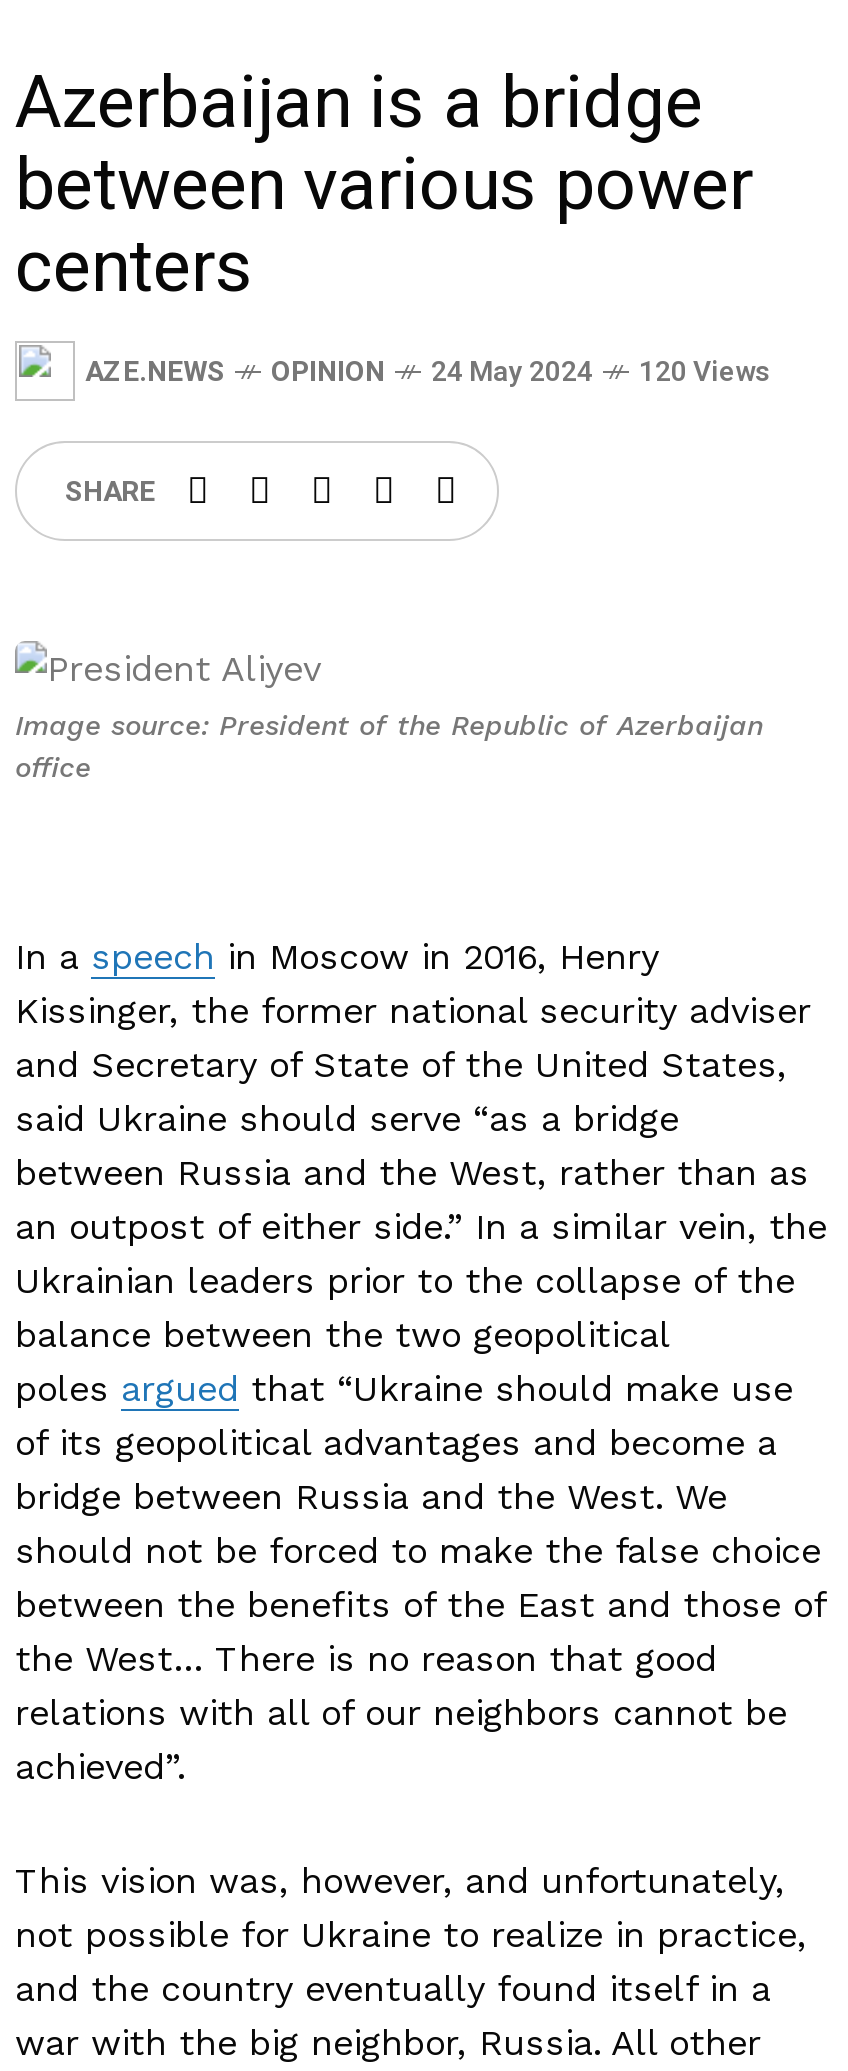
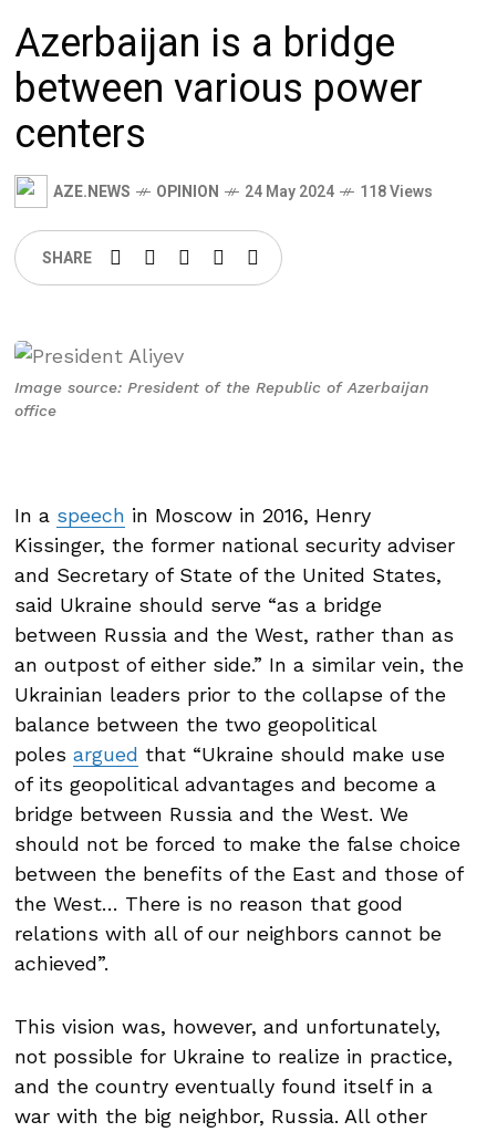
- AZE.NEWS OPINION 24 May 2024 120 Views
+ AZE.NEWS OPINION 24 May 2024 118 Views
